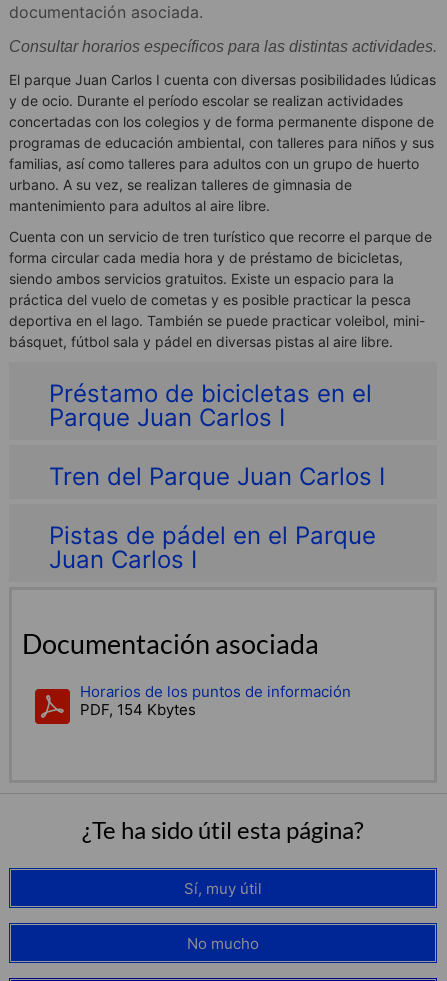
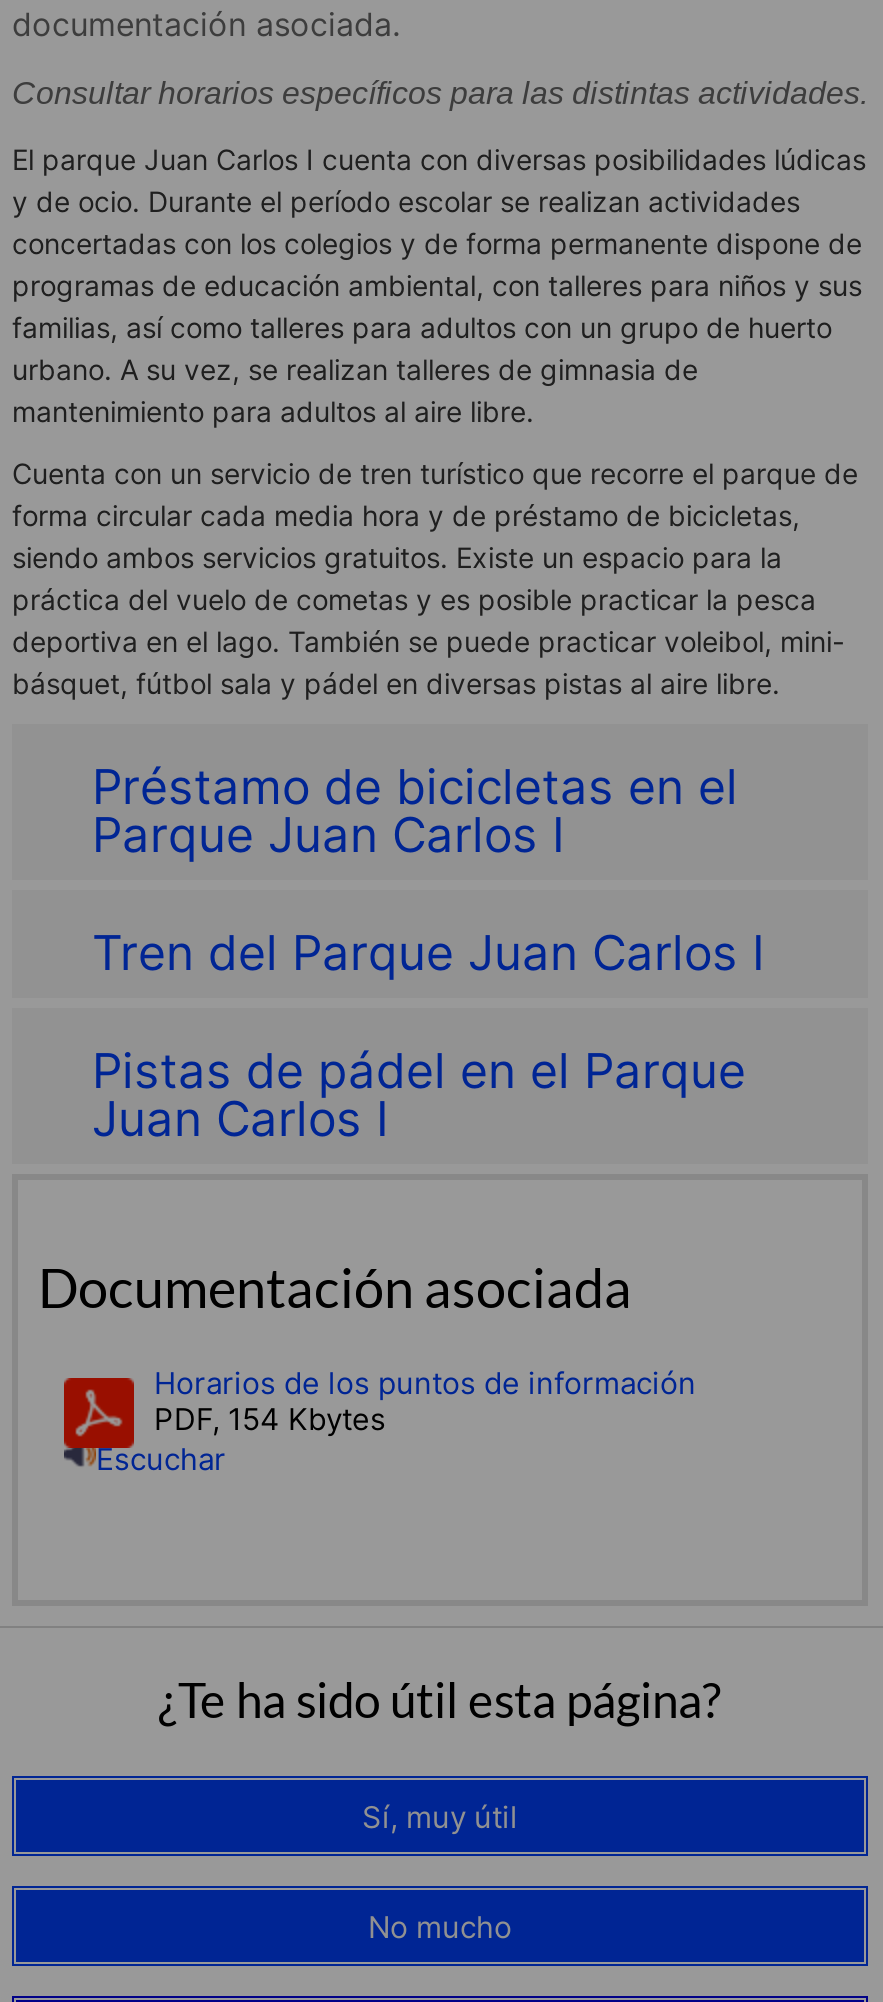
+ Escuchar
